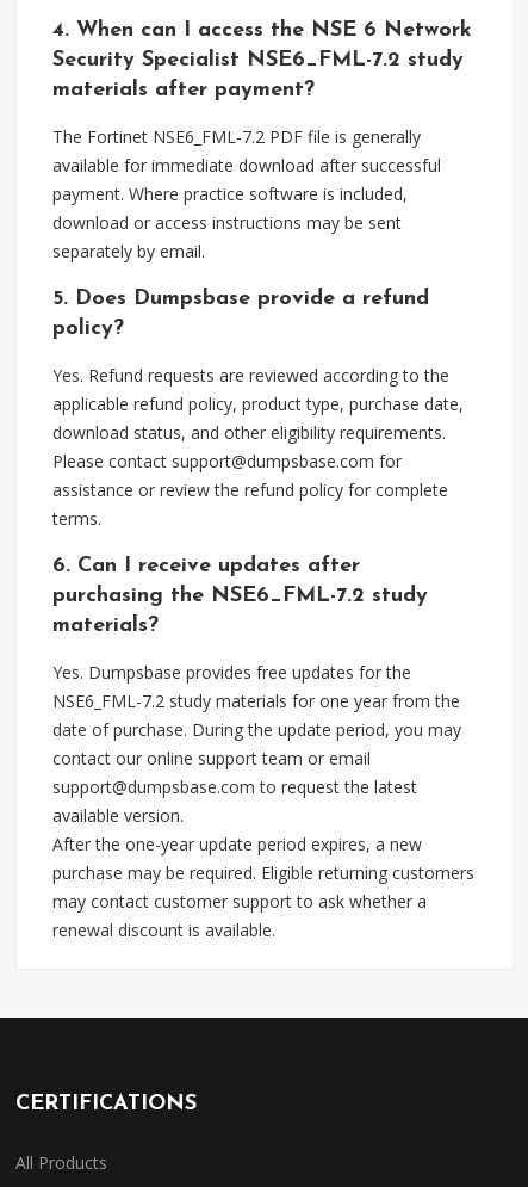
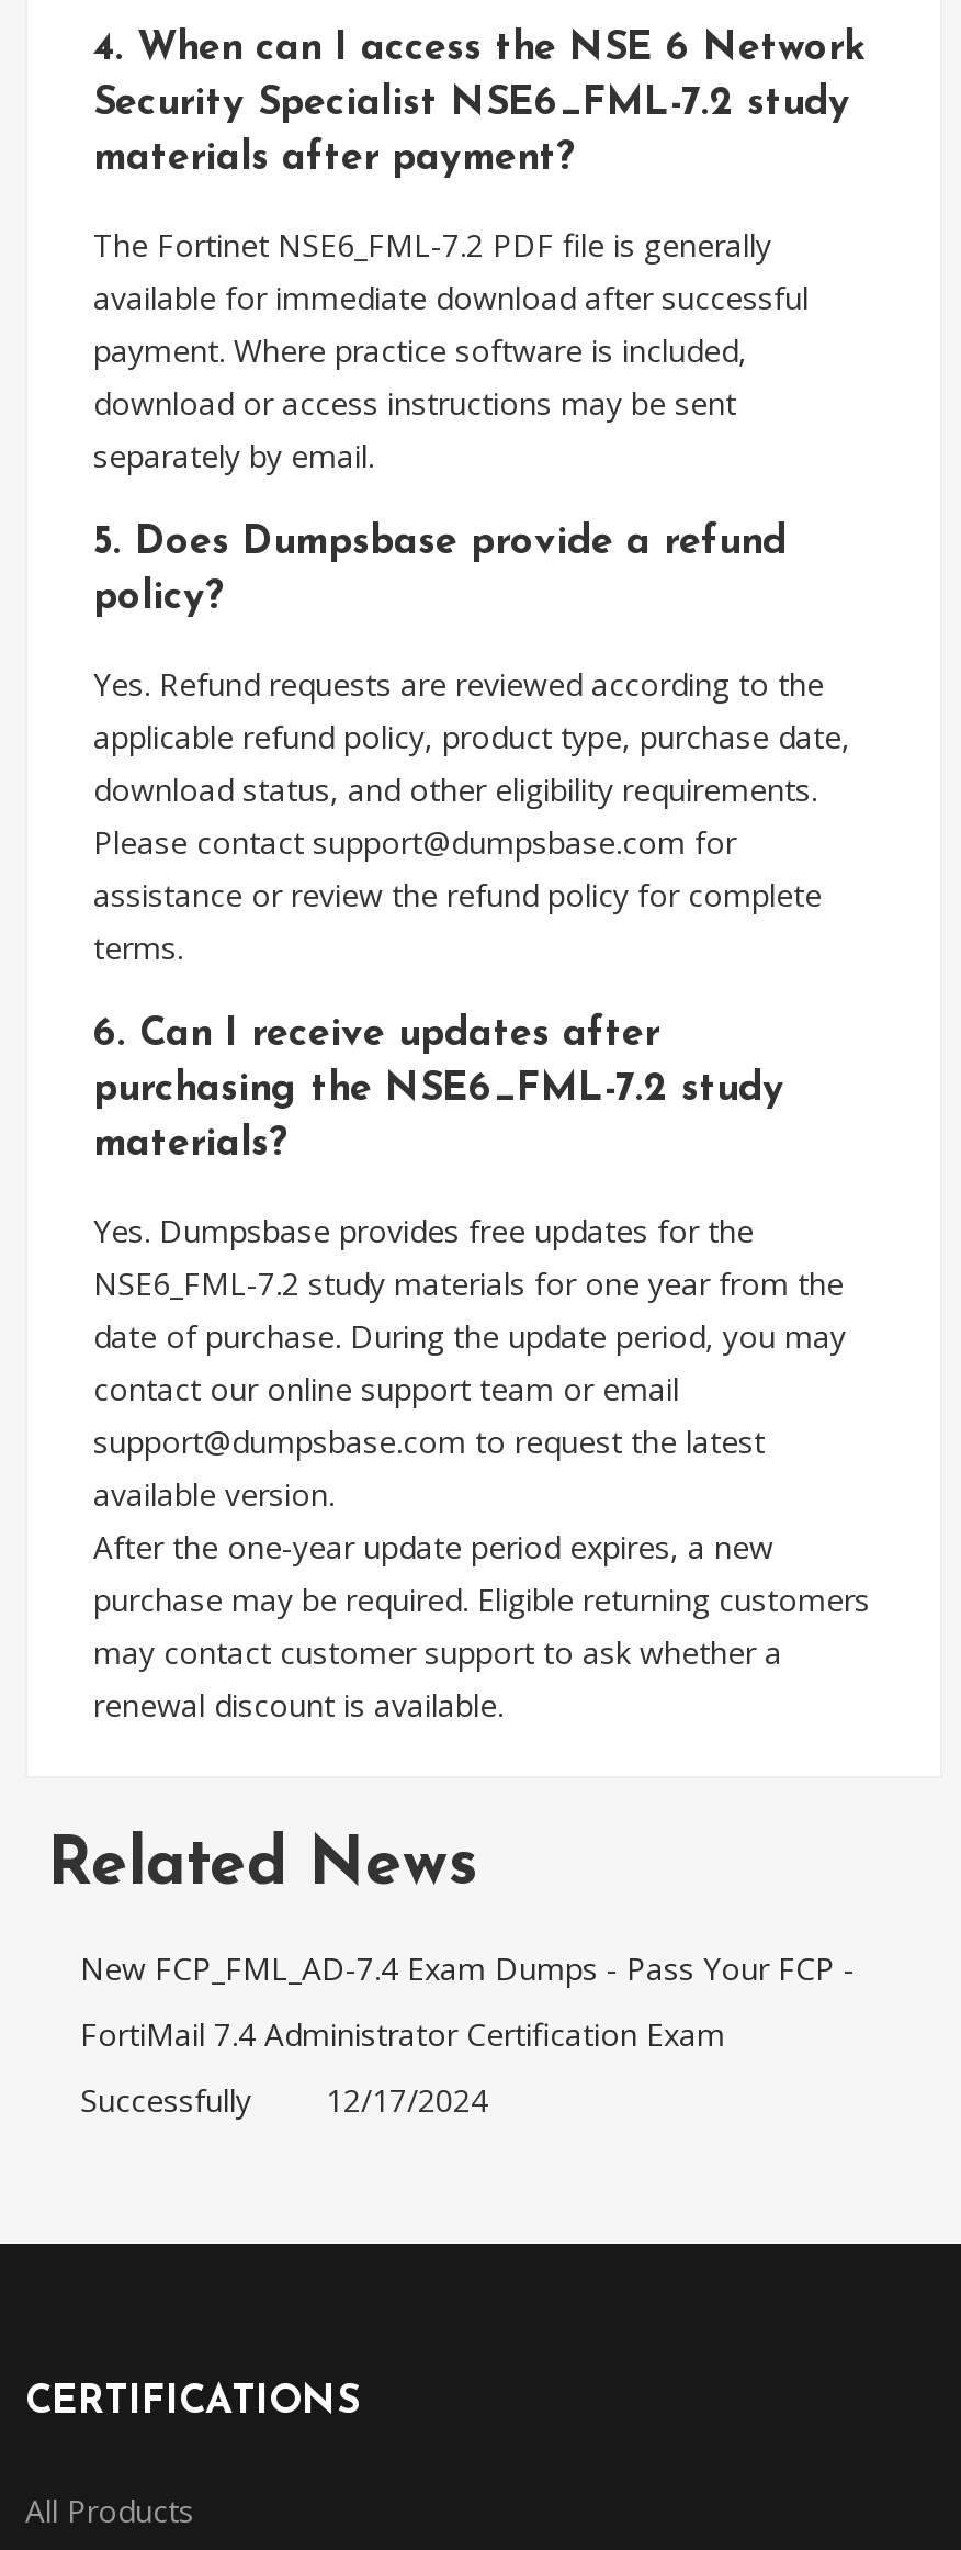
+ Related News
+ New FCP_FML_AD-7.4 Exam Dumps - Pass Your FCP -
+ FortiMail 7.4 Administrator Certification Exam
+ Successfully
+ 12/17/2024
